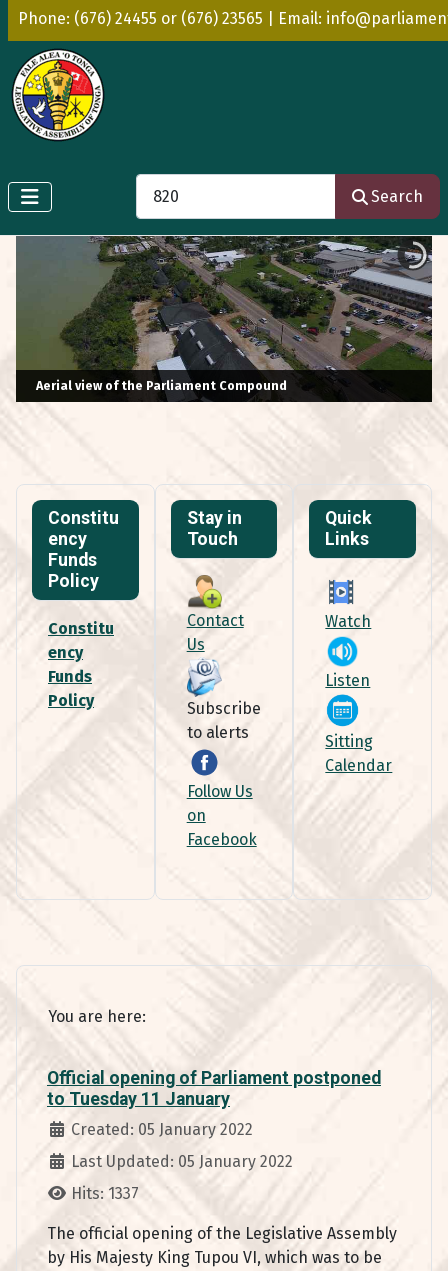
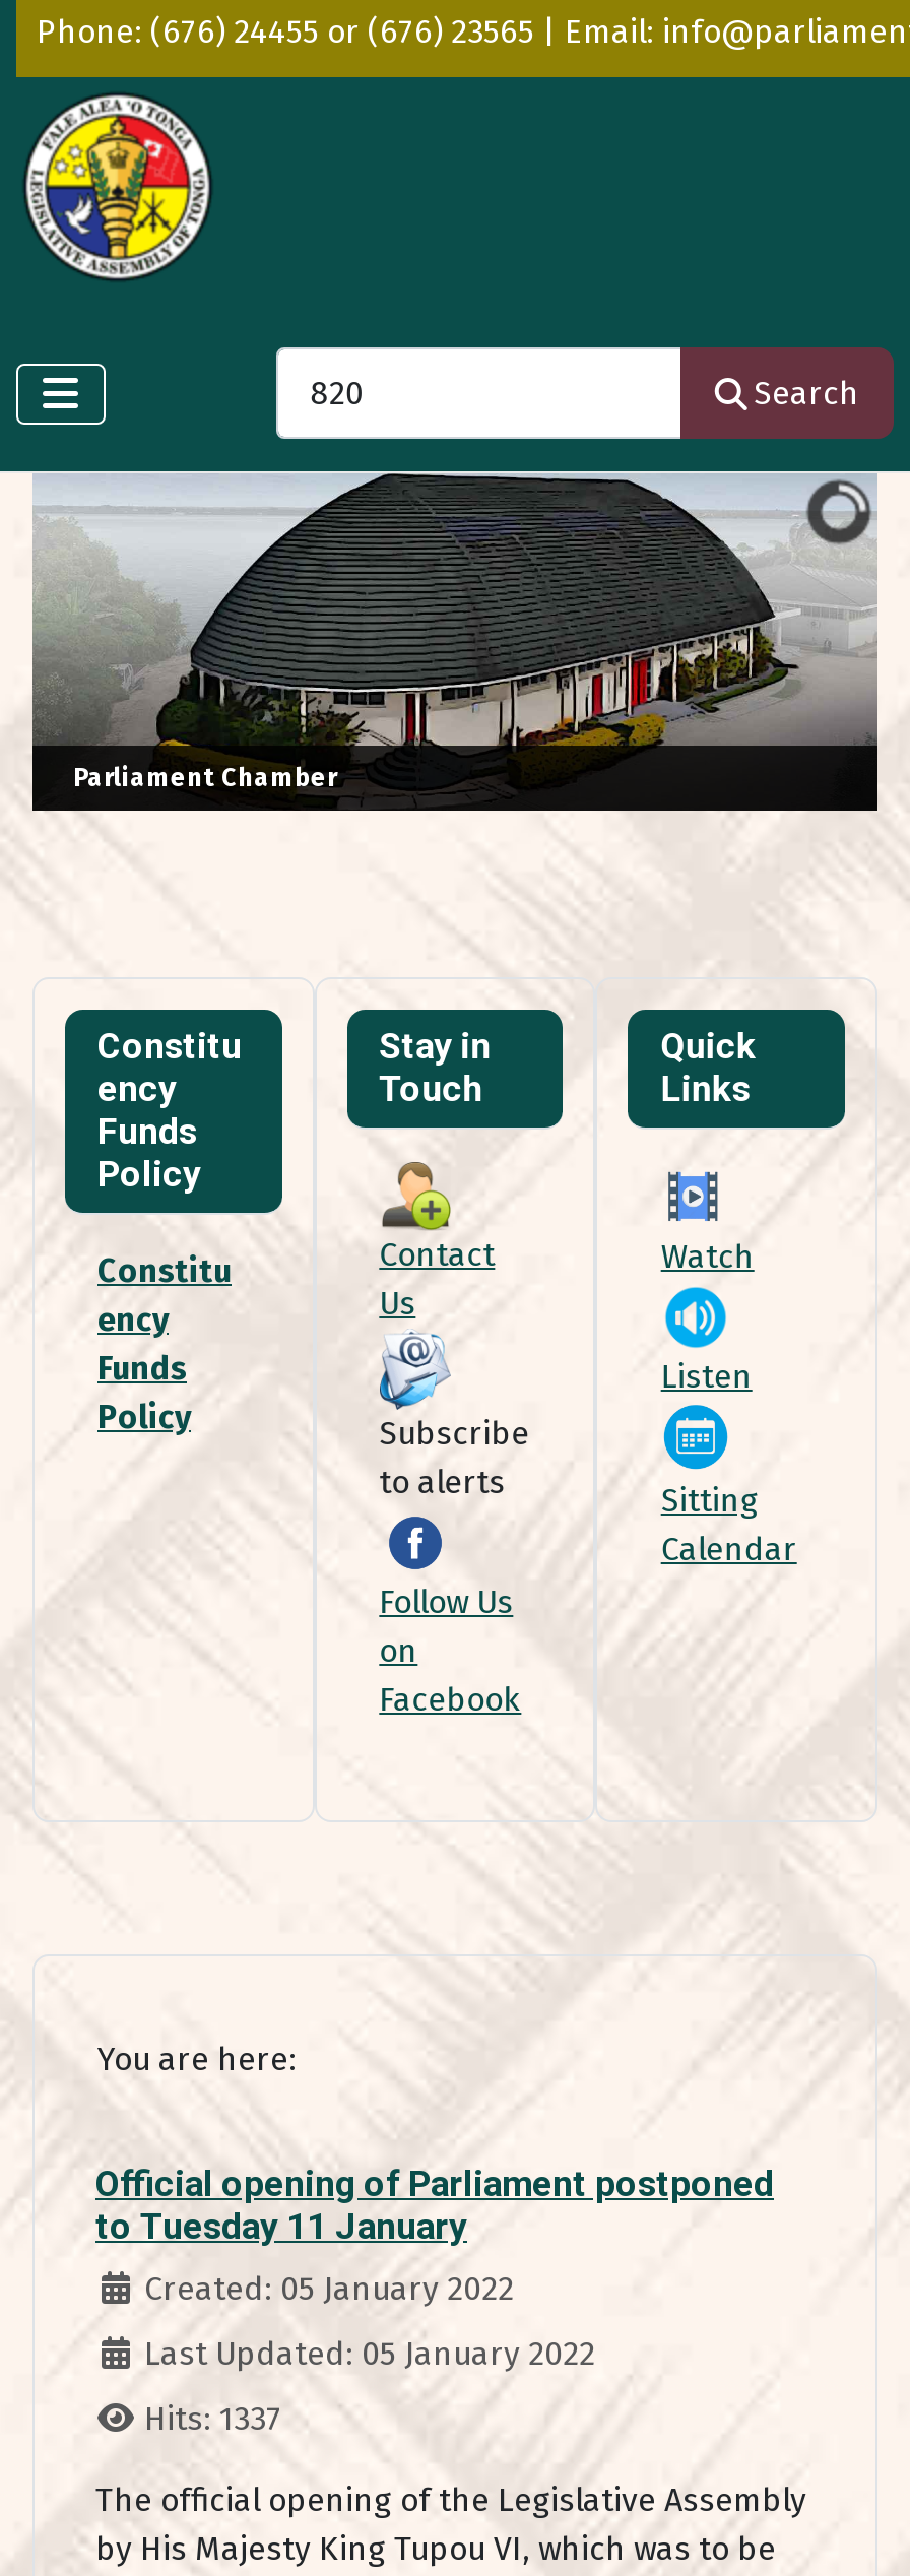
- [image]
- Aerial view of the Parliament Compound
+ [image]
+ Parliament Chamber
